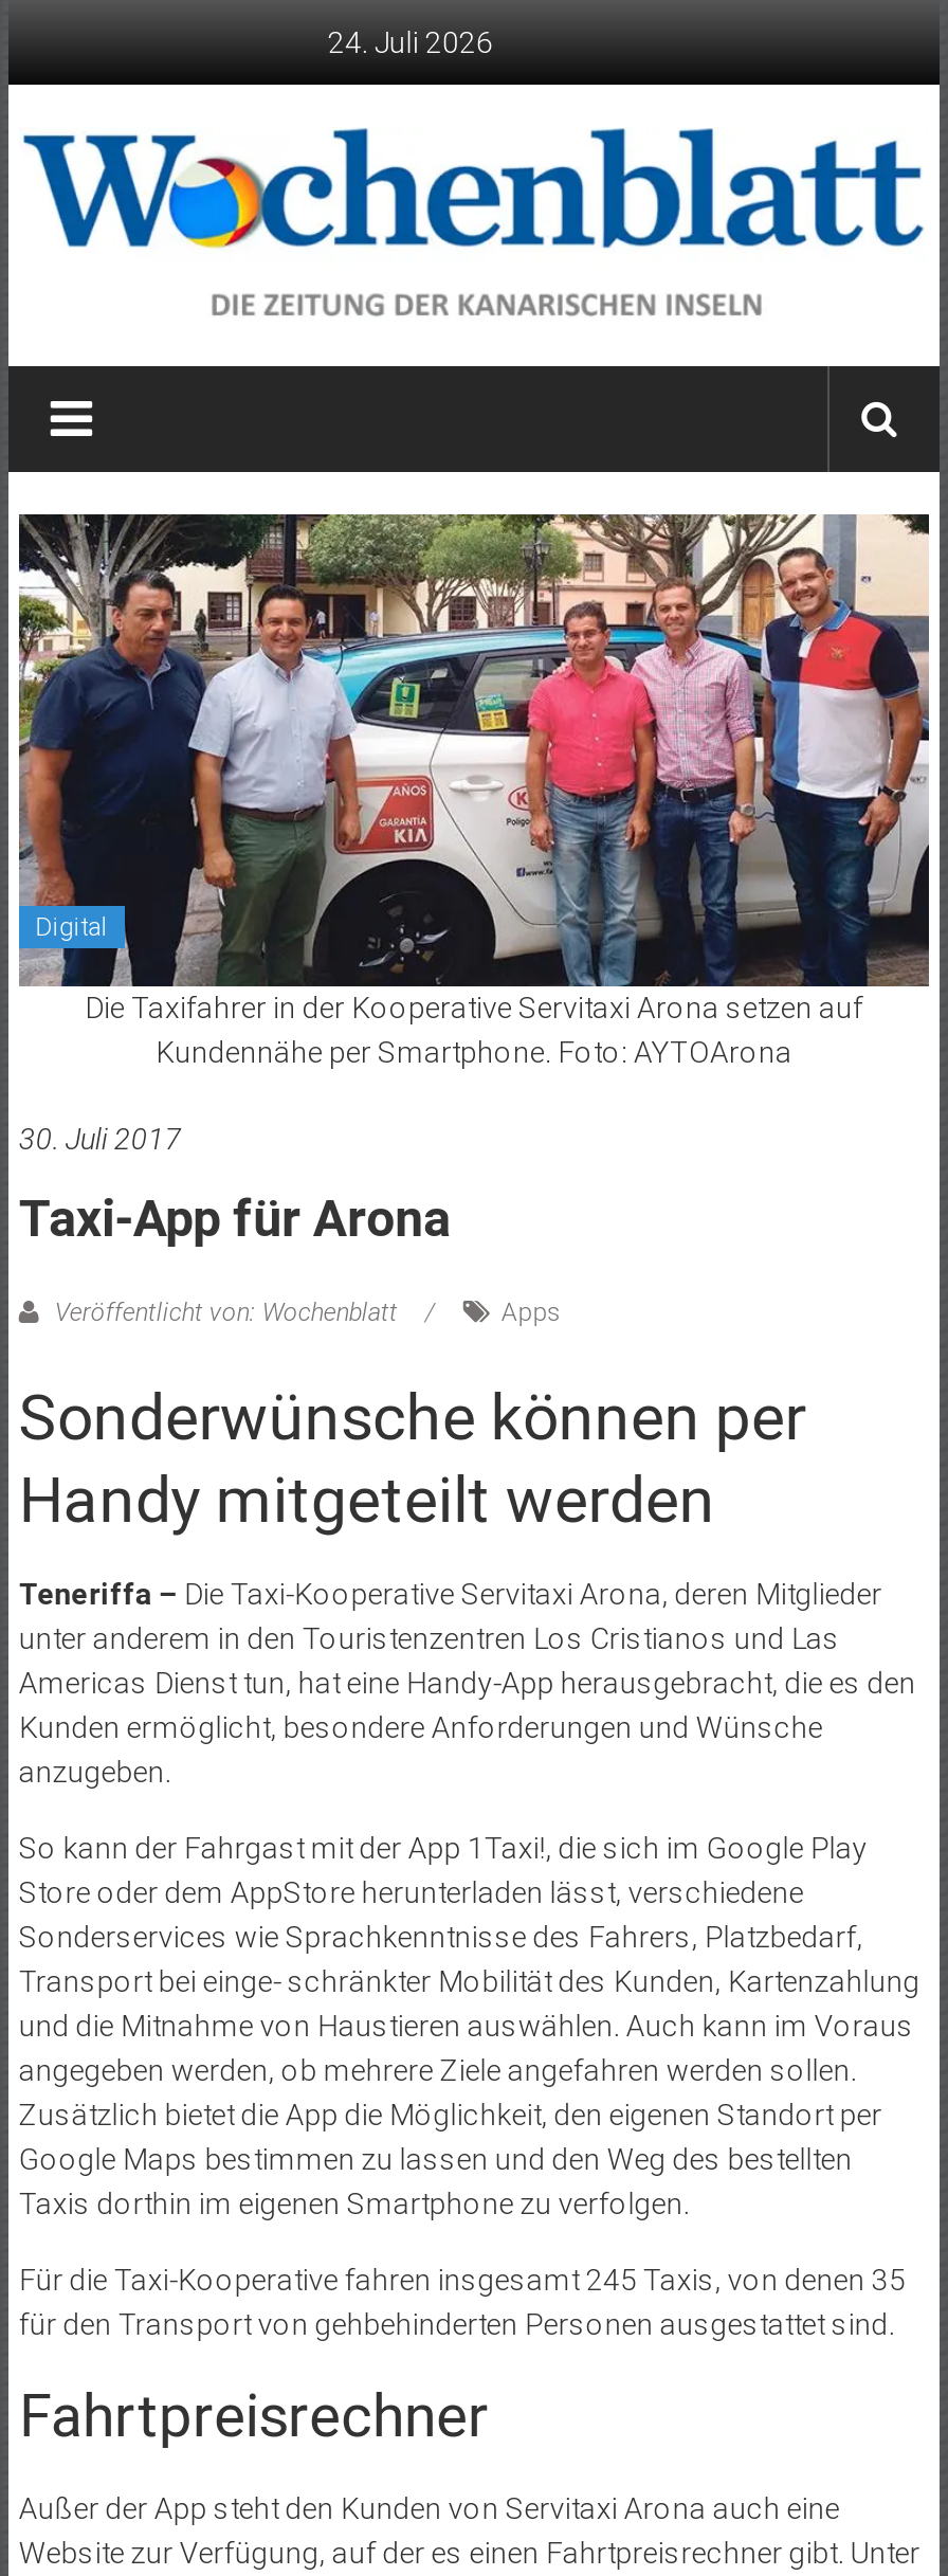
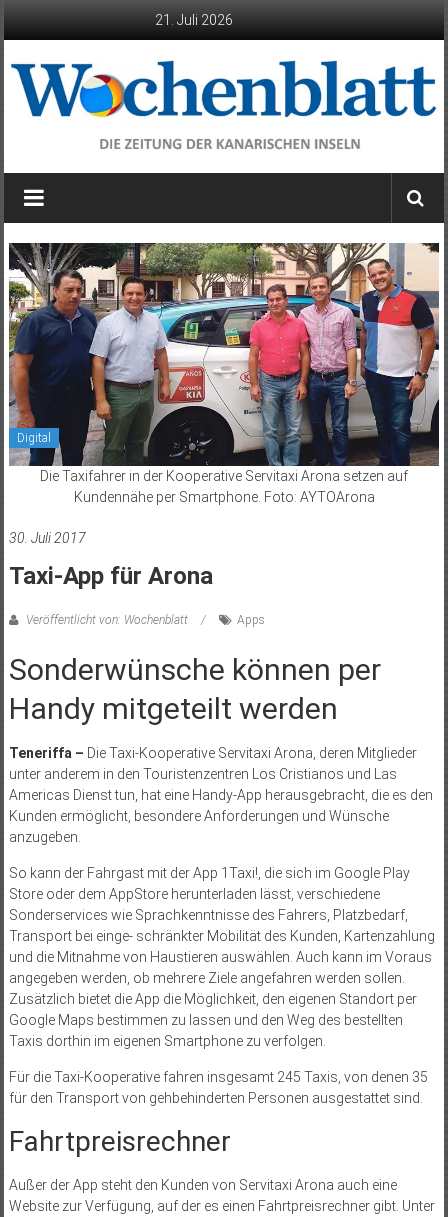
- 24. Juli 2026
+ 21. Juli 2026
